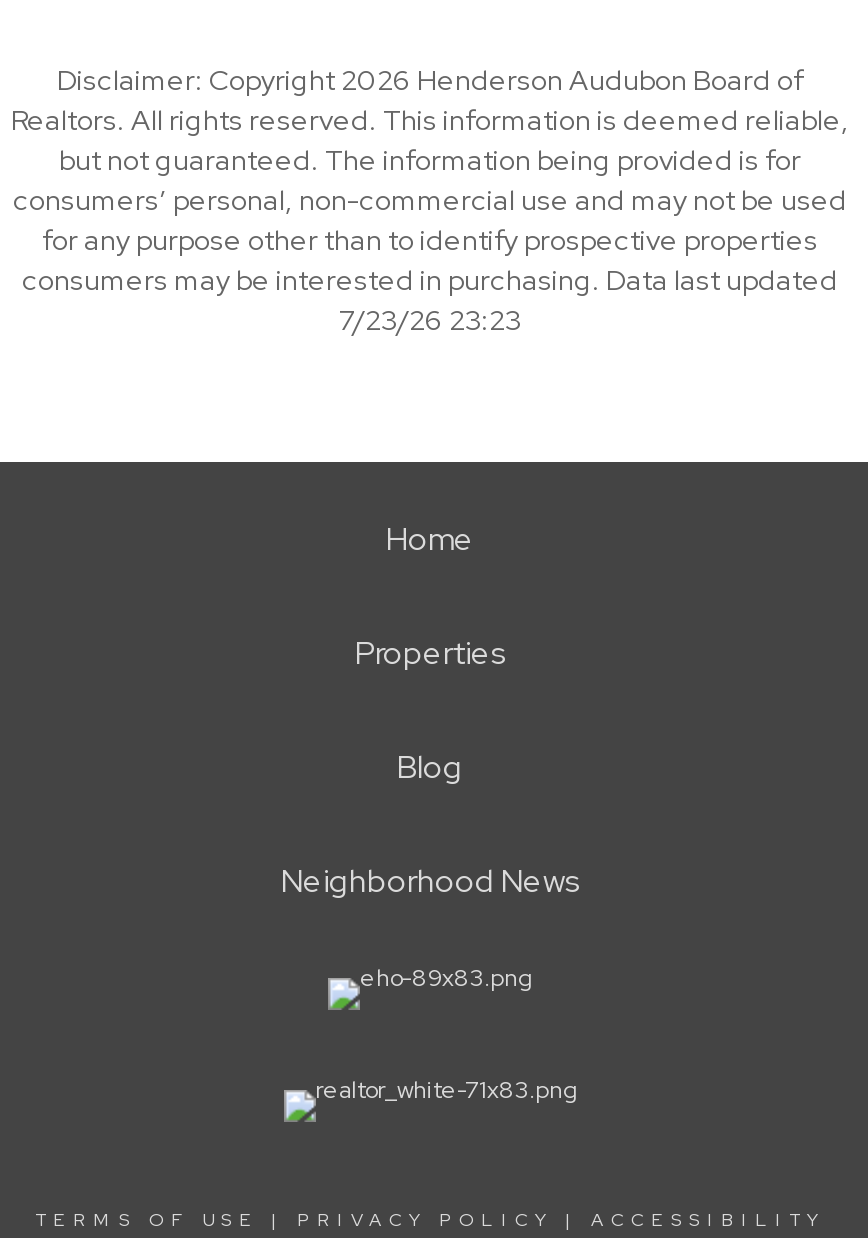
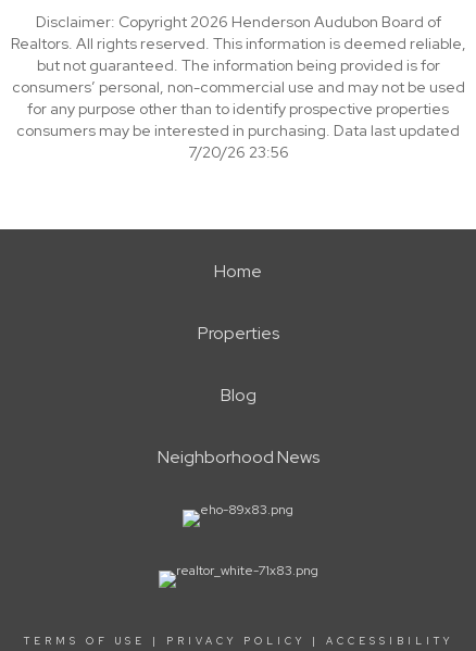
- 7/23/26 23:23
+ 7/20/26 23:56
